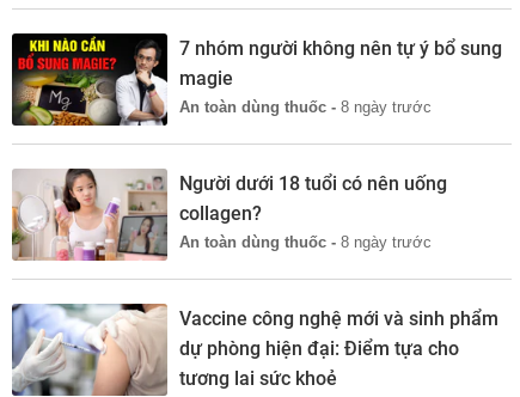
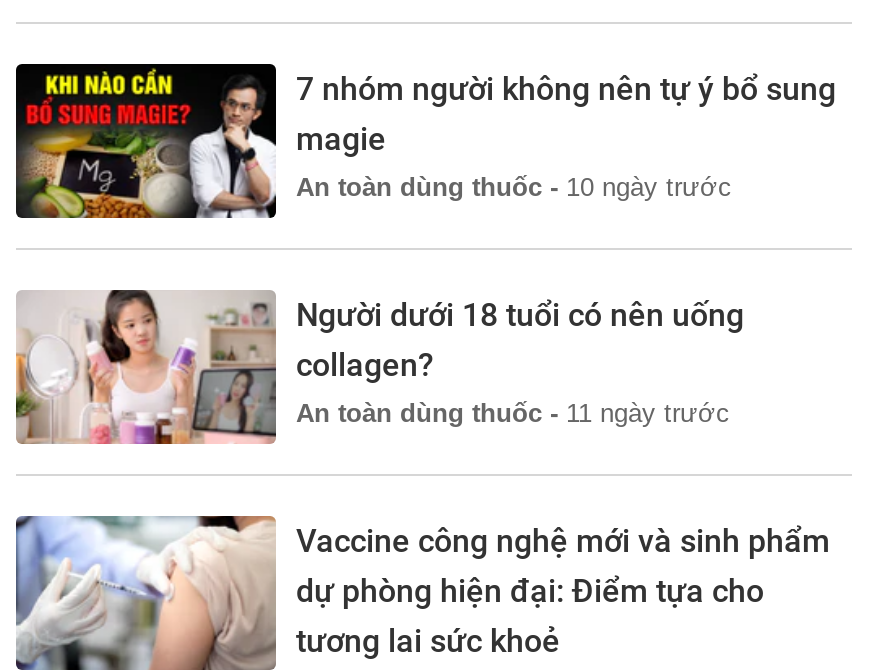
- An toàn dùng thuốc - 8 ngày trước
+ An toàn dùng thuốc - 10 ngày trước

- An toàn dùng thuốc - 8 ngày trước
+ An toàn dùng thuốc - 11 ngày trước
